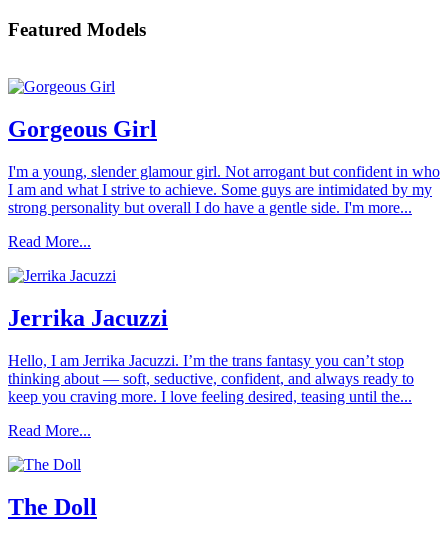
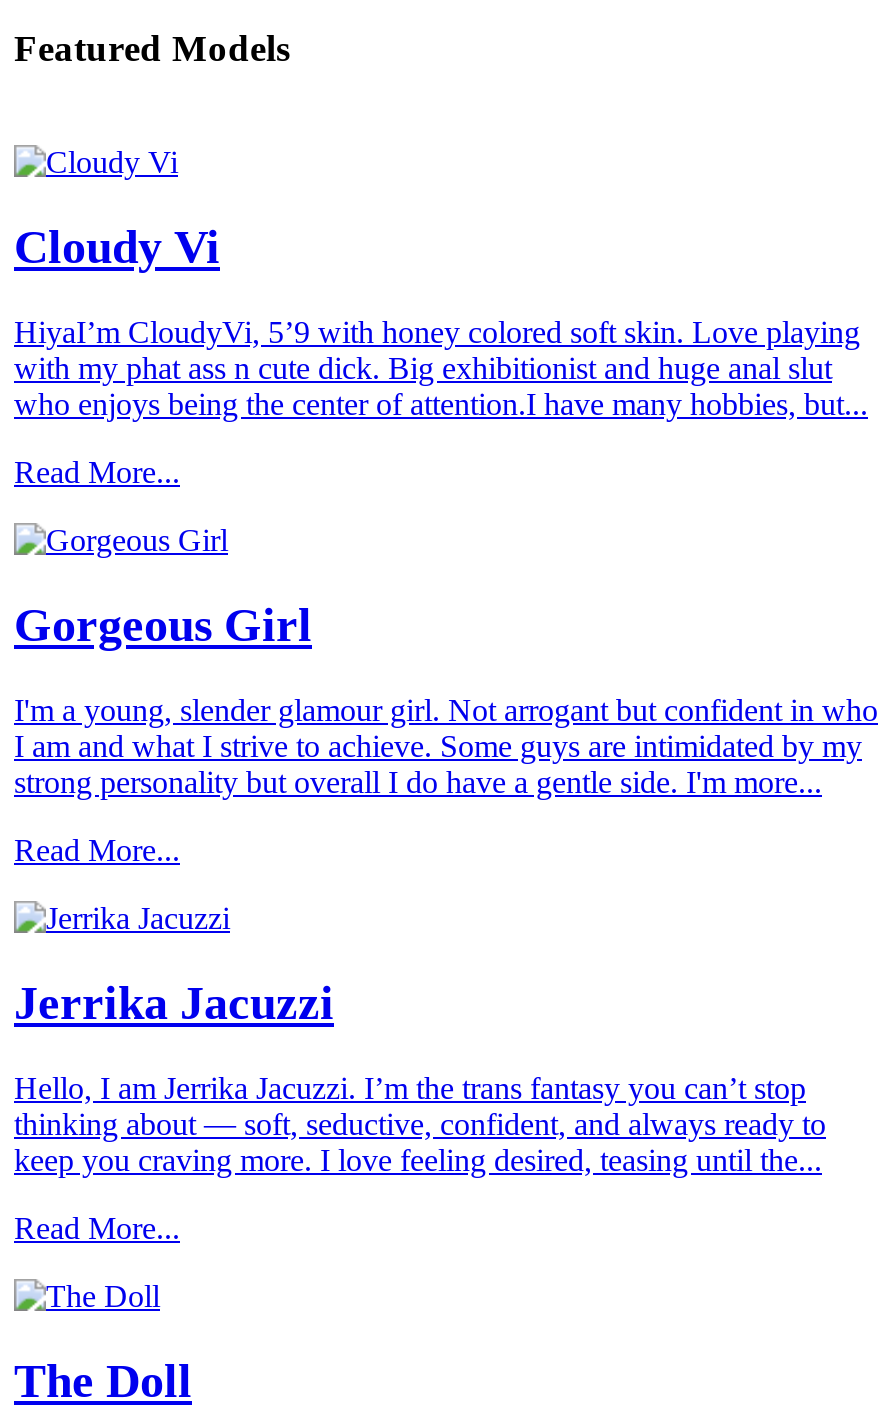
+ Cloudy Vi
+ HiyaI’m CloudyVi, 5’9 with honey colored soft skin. Love playing
+ with my phat ass n cute dick. Big exhibitionist and huge anal slut
+ who enjoys being the center of attention.I have many hobbies, but...
+ Read More...
